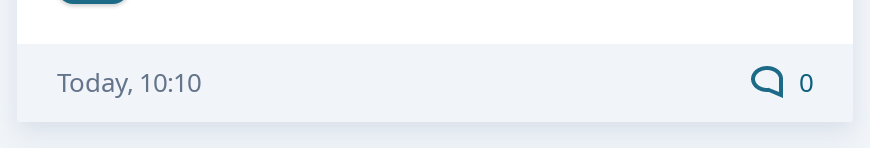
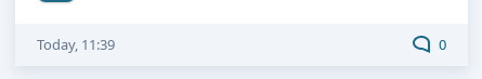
- Today, 10:10
+ Today, 11:39
